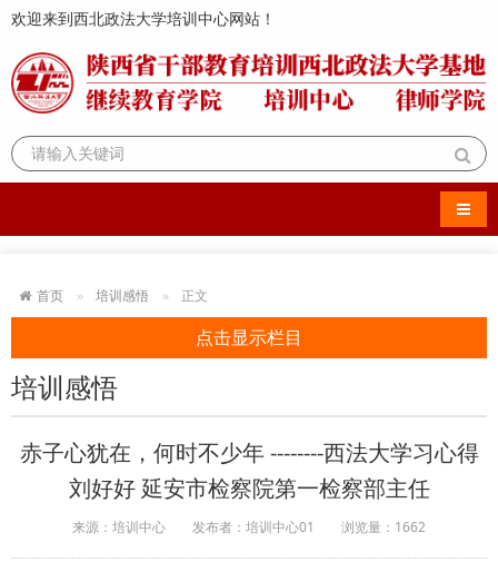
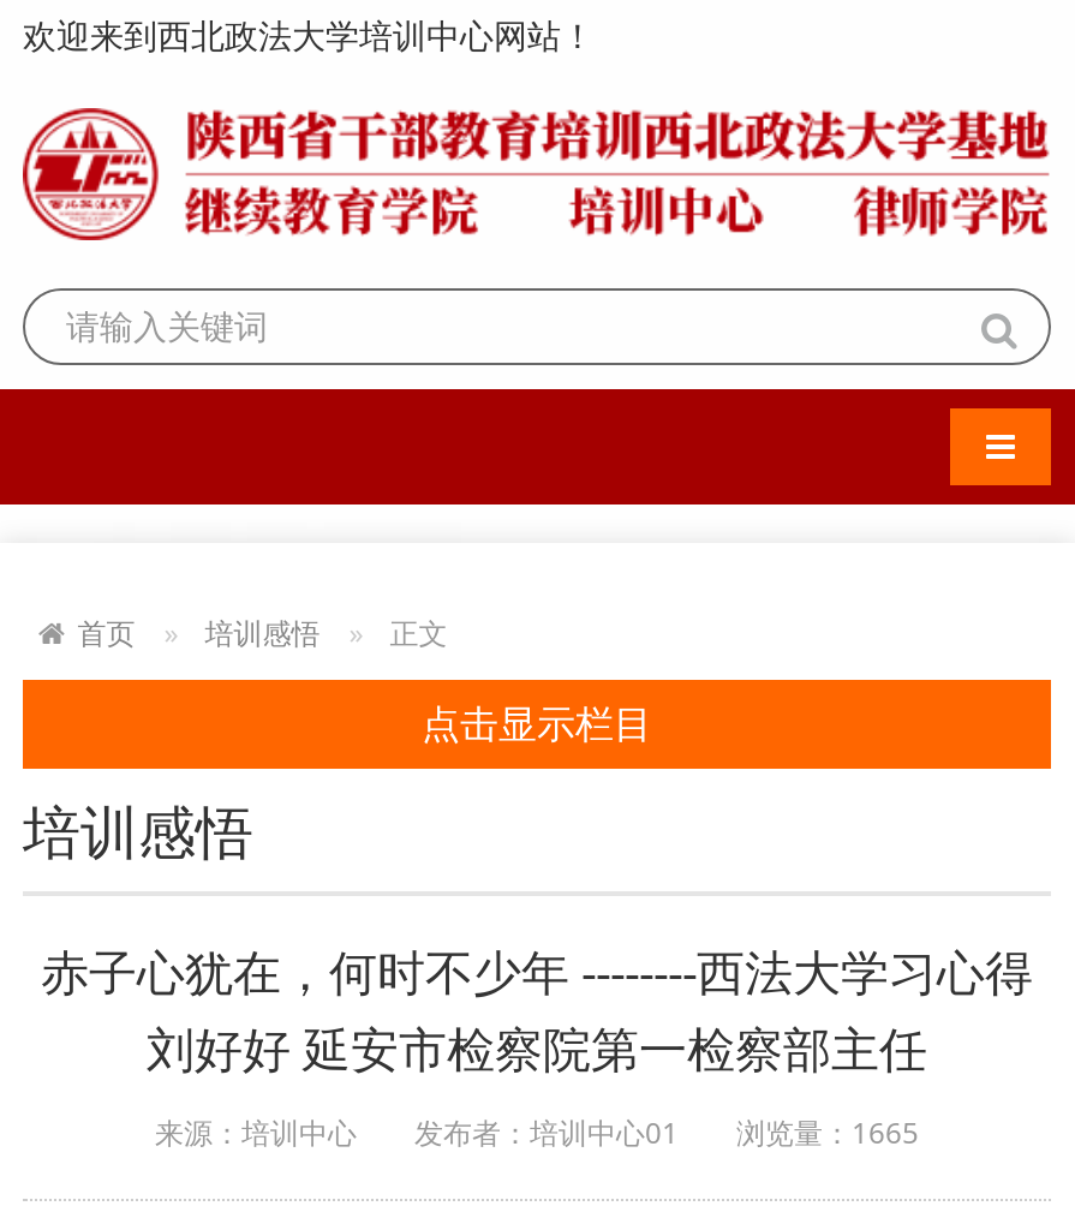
- 来源：培训中心 发布者：培训中心01 浏览量：1662
+ 来源：培训中心 发布者：培训中心01 浏览量：1665
